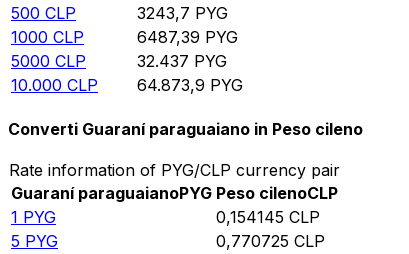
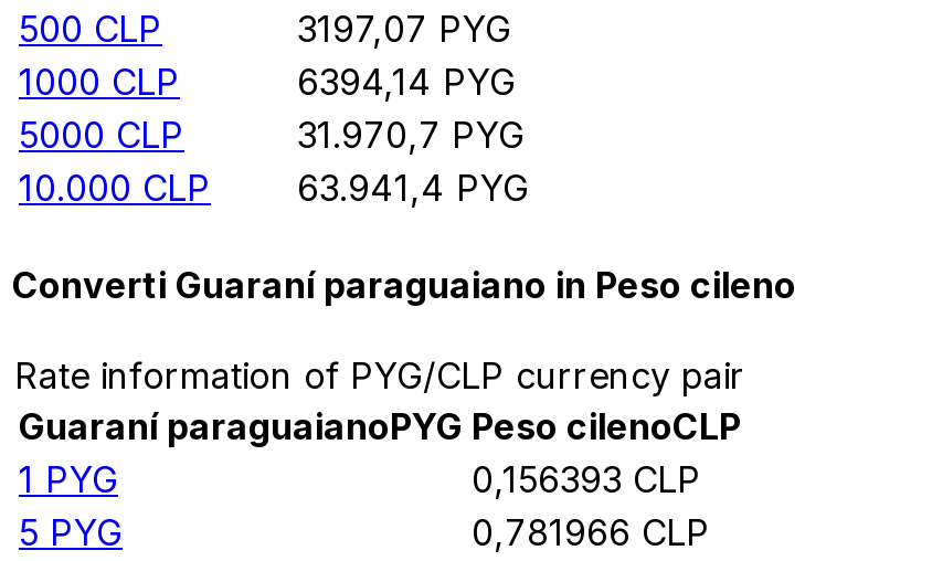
- 3243,7 PYG
+ 3197,07 PYG

- 6487,39 PYG
+ 6394,14 PYG

- 32.437 PYG
+ 31.970,7 PYG

- 10.000 CLP 64.873,9 PYG
+ 10.000 CLP 63.941,4 PYG

- 0,154145 CLP
+ 0,156393 CLP

- 0,770725 CLP
+ 0,781966 CLP
